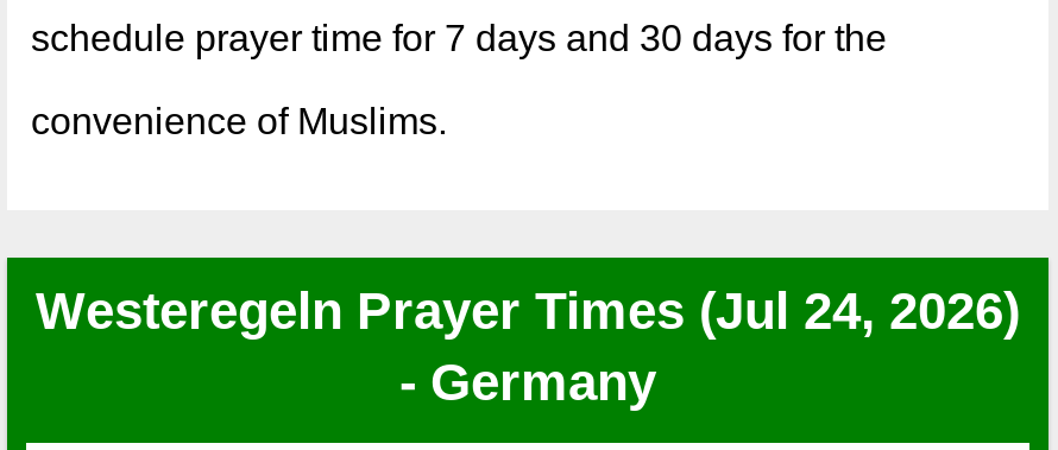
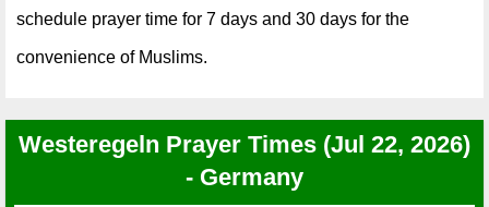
- Westeregeln Prayer Times (Jul 24, 2026)
+ Westeregeln Prayer Times (Jul 22, 2026)
